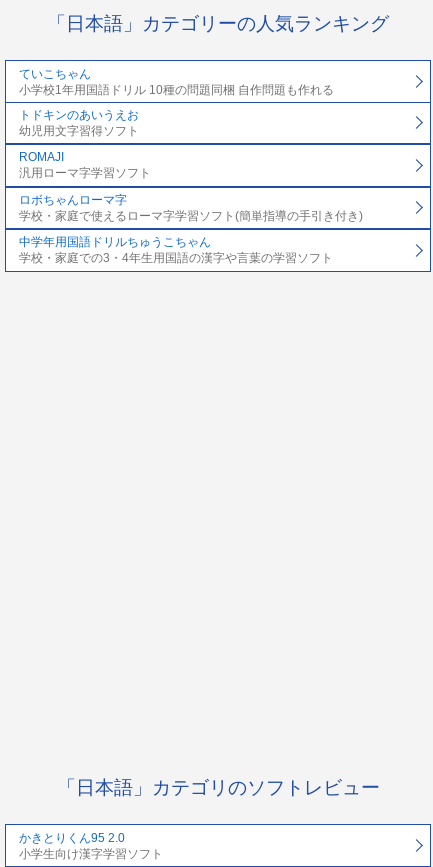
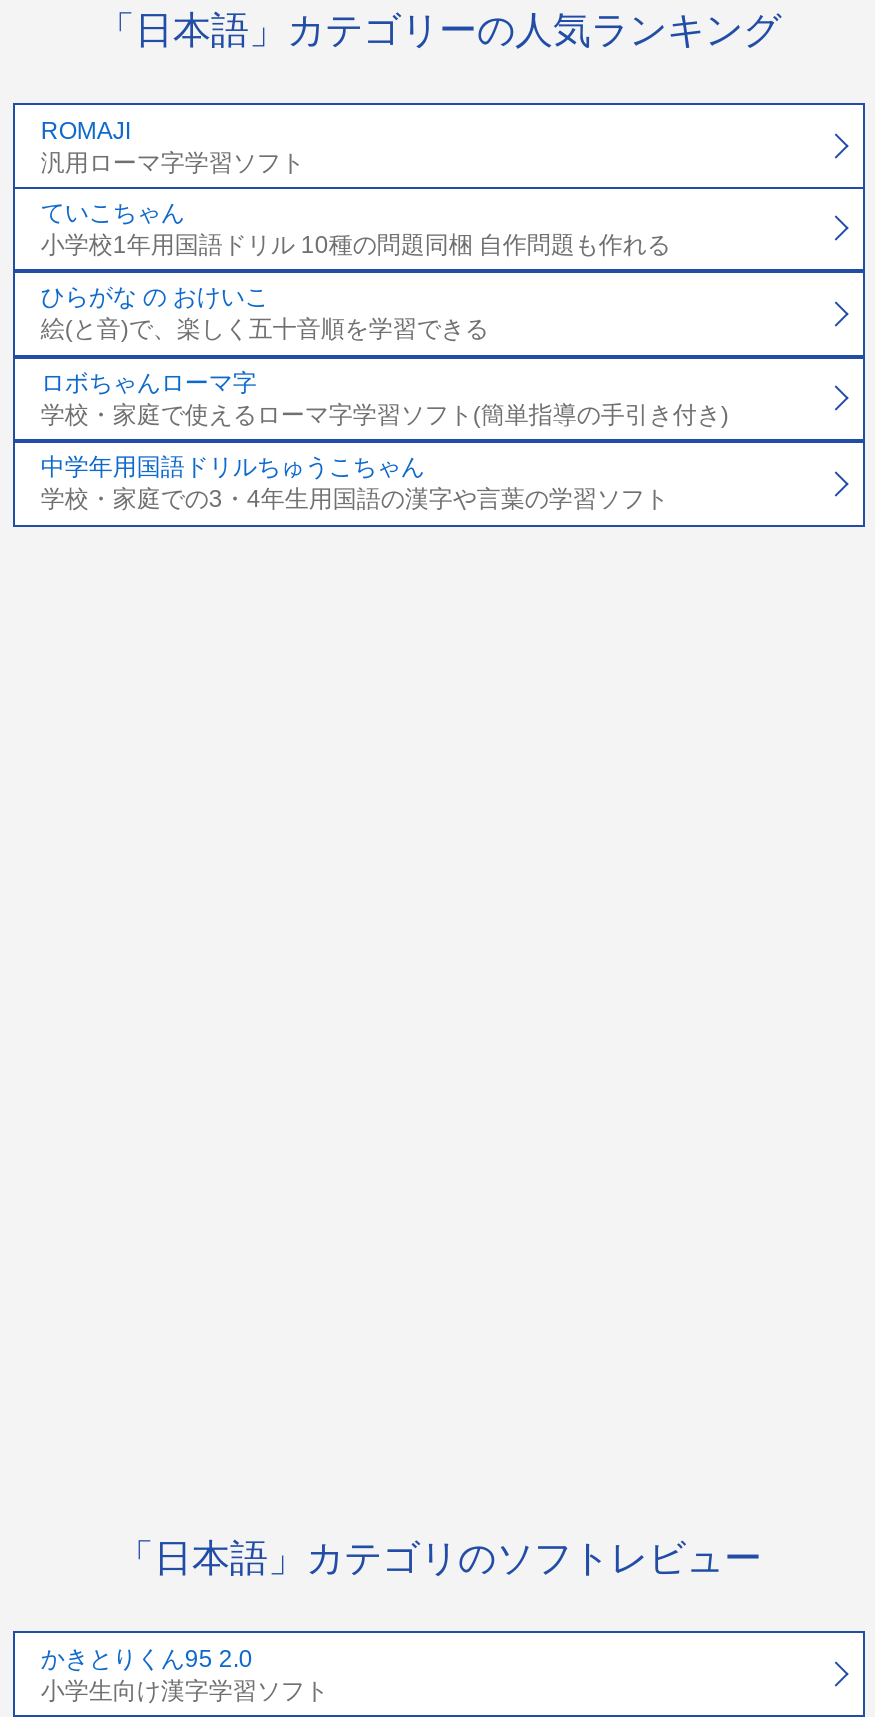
moved down: ていこちゃん | 小学校1年用国語ドリル 10種の問題同梱 自作問題も作れる

- トドキンのあいうえお
- 幼児用文字習得ソフト
+ ひらがな の おけいこ
+ 絵(と音)で、楽しく五十音順を学習できる

moved up: ROMAJI | 汎用ローマ字学習ソフト
